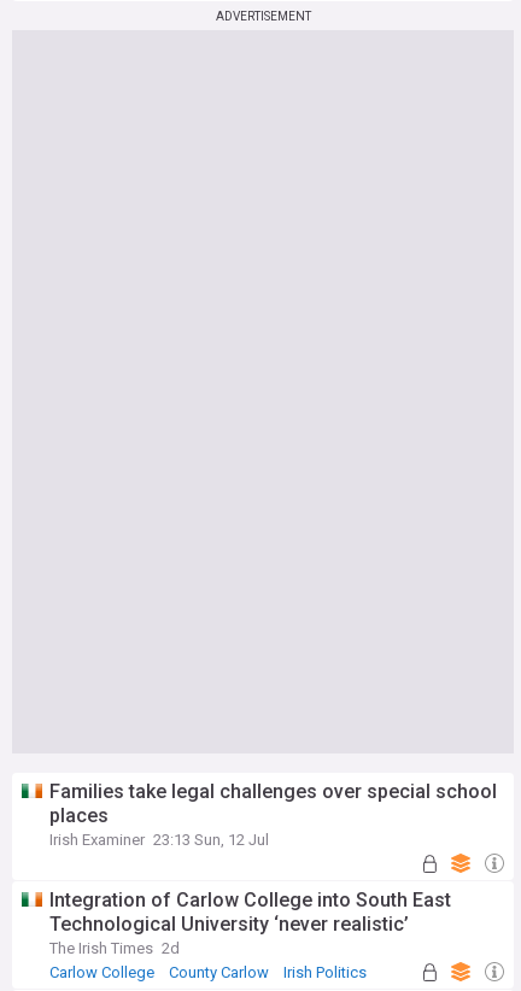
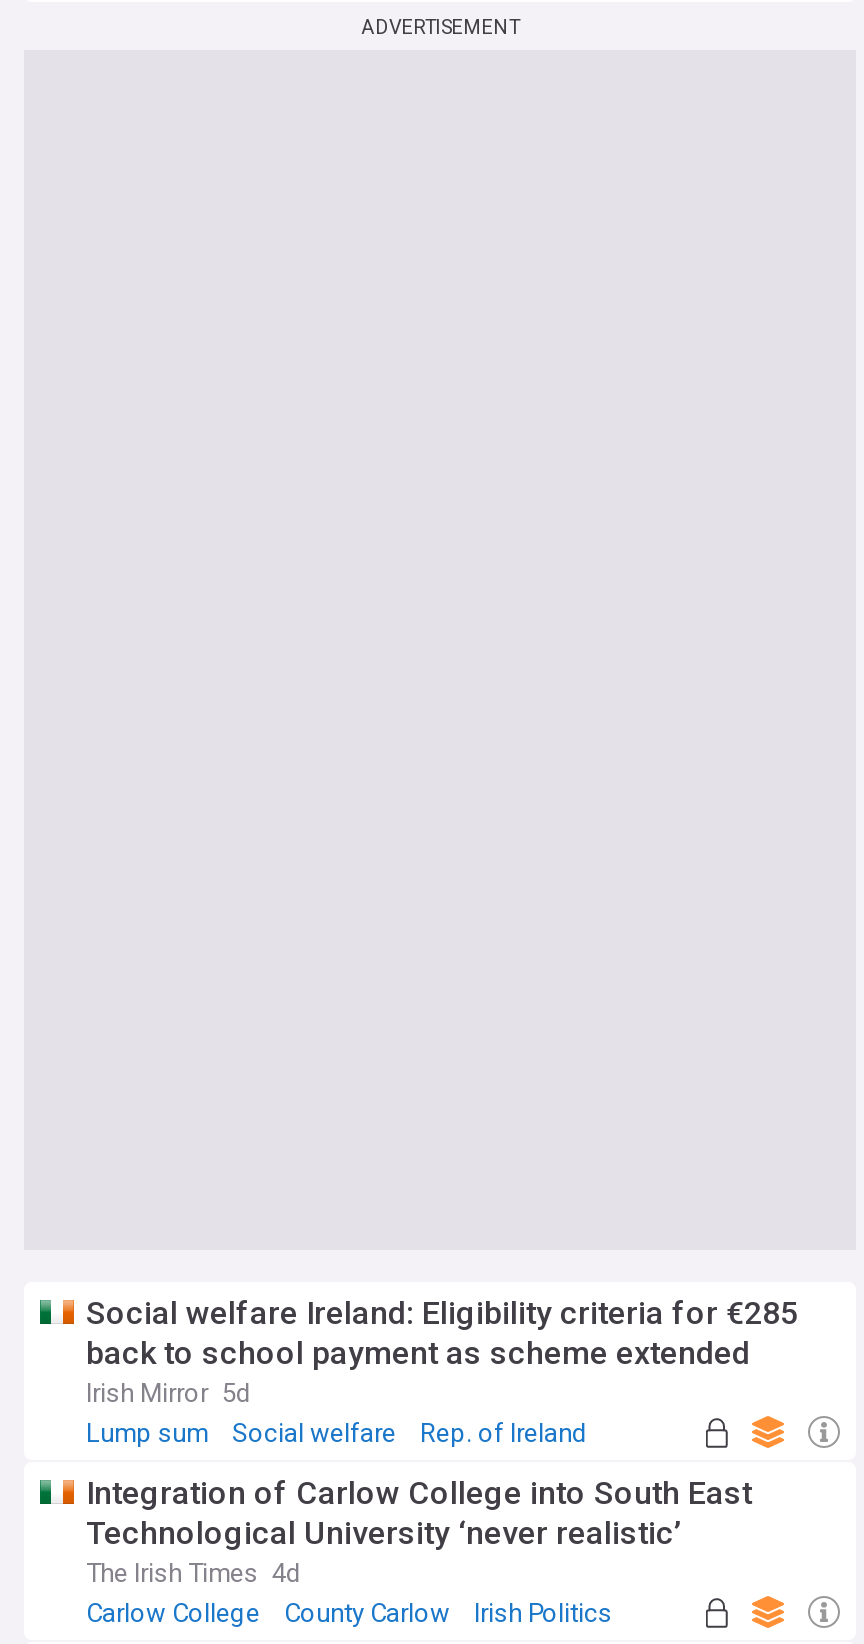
- Families take legal challenges over special school
- places
- Irish Examiner 23:13 Sun, 12 Jul
+ Social welfare Ireland: Eligibility criteria for €285
+ back to school payment as scheme extended
+ Irish Mirror 5d
+ Lump sum
+ Social welfare
+ Rep. of Ireland

- The Irish Times 2d
+ The Irish Times 4d
